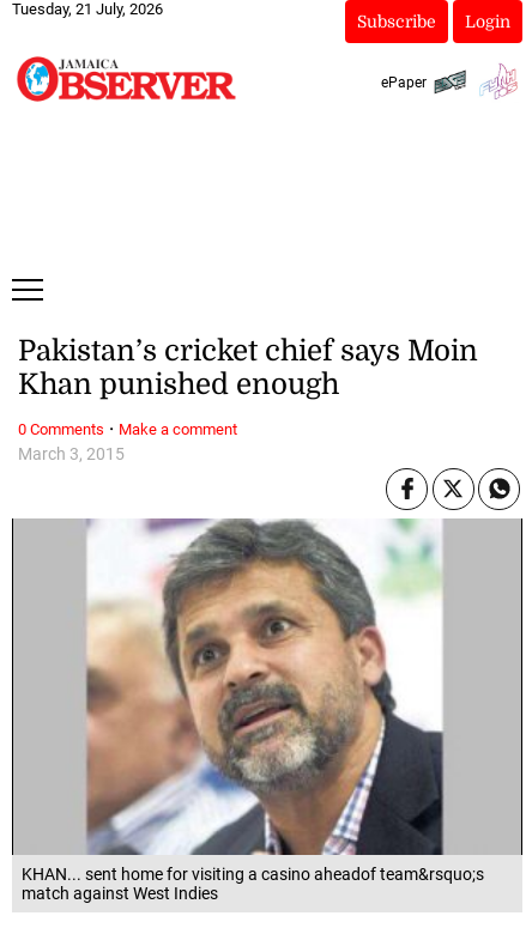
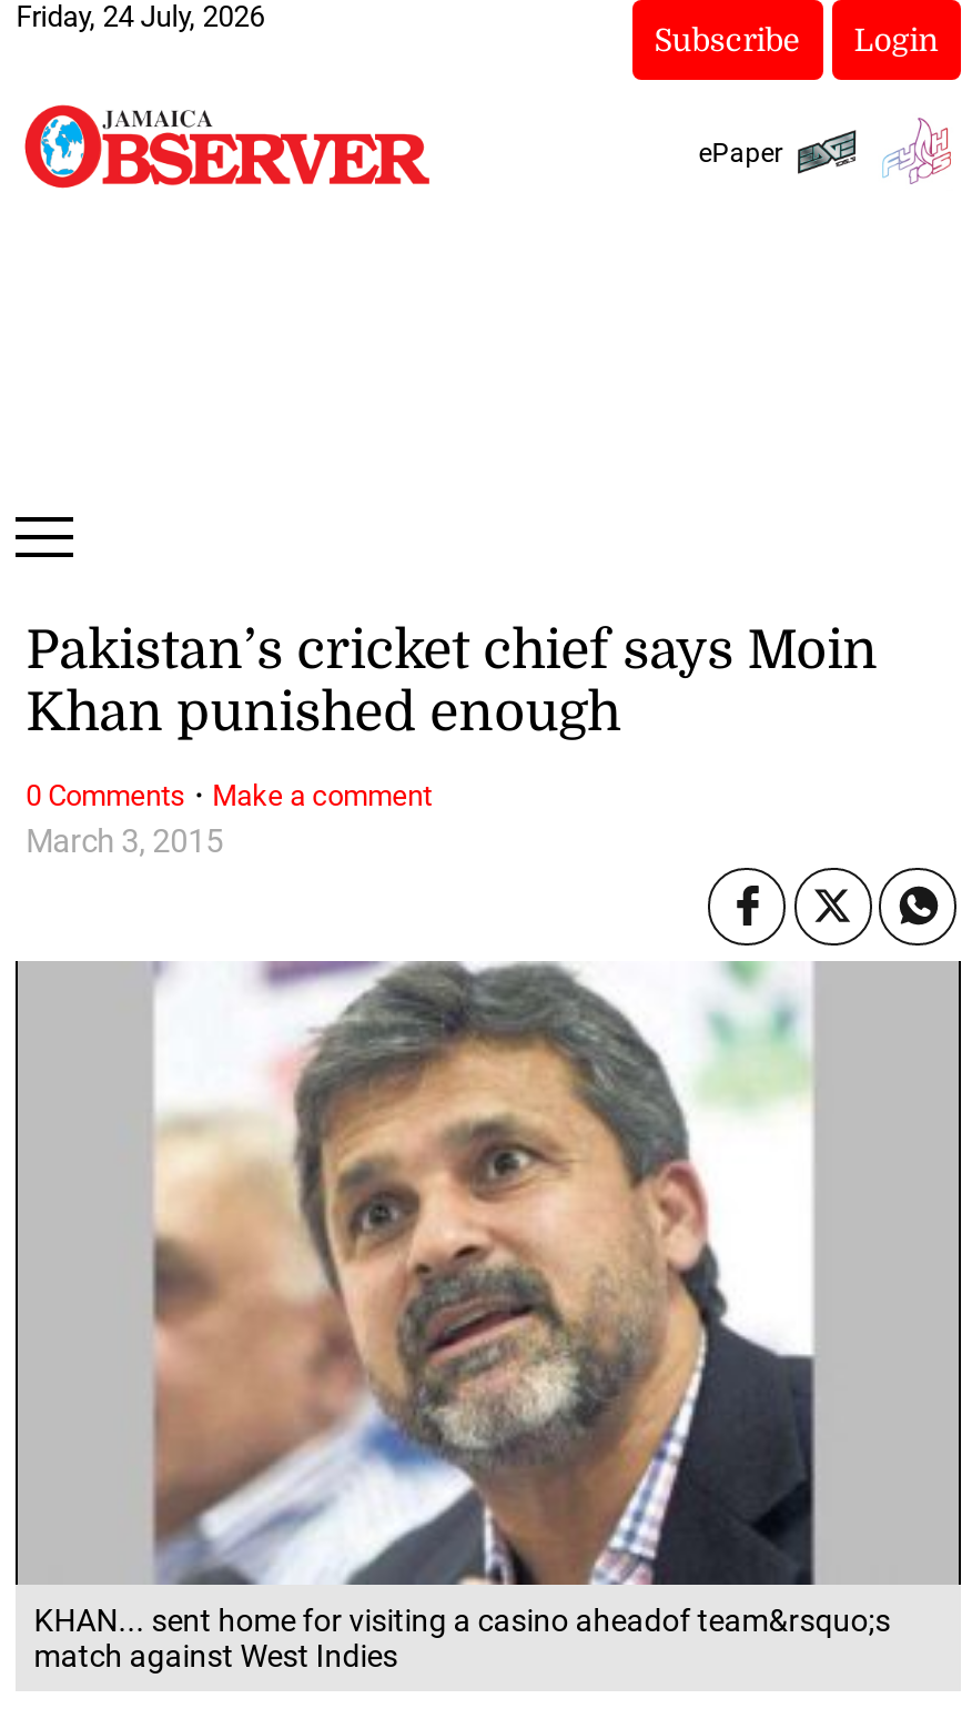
- Tuesday, 21 July, 2026
+ Friday, 24 July, 2026
